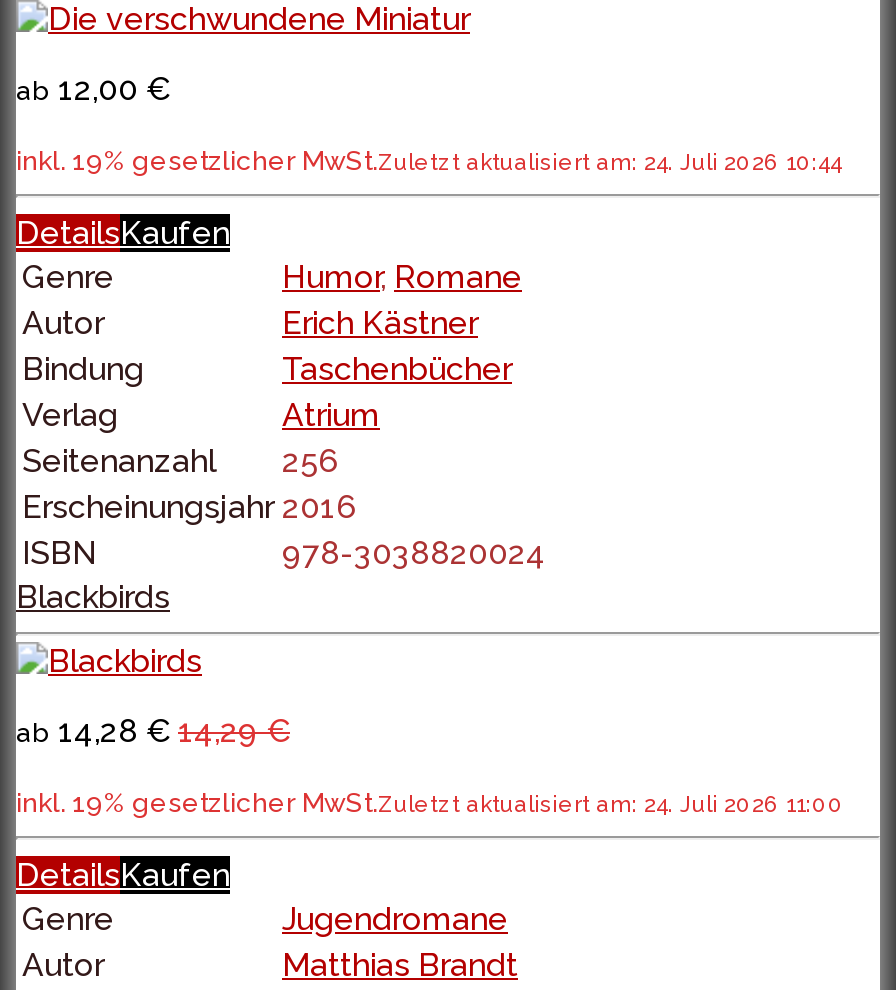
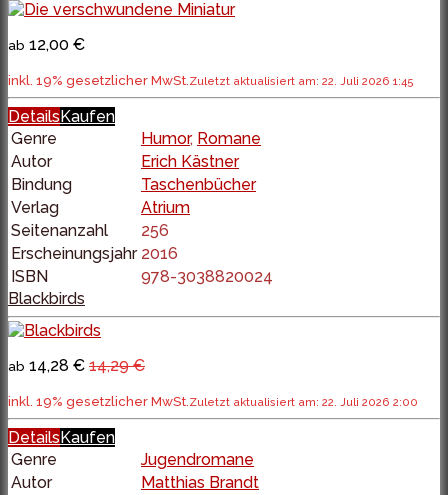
- inkl. 19% gesetzlicher MwSt.Zuletzt aktualisiert am: 24. Juli 2026 10:44
+ inkl. 19% gesetzlicher MwSt.Zuletzt aktualisiert am: 22. Juli 2026 1:45

- inkl. 19% gesetzlicher MwSt.Zuletzt aktualisiert am: 24. Juli 2026 11:00
+ inkl. 19% gesetzlicher MwSt.Zuletzt aktualisiert am: 22. Juli 2026 2:00
